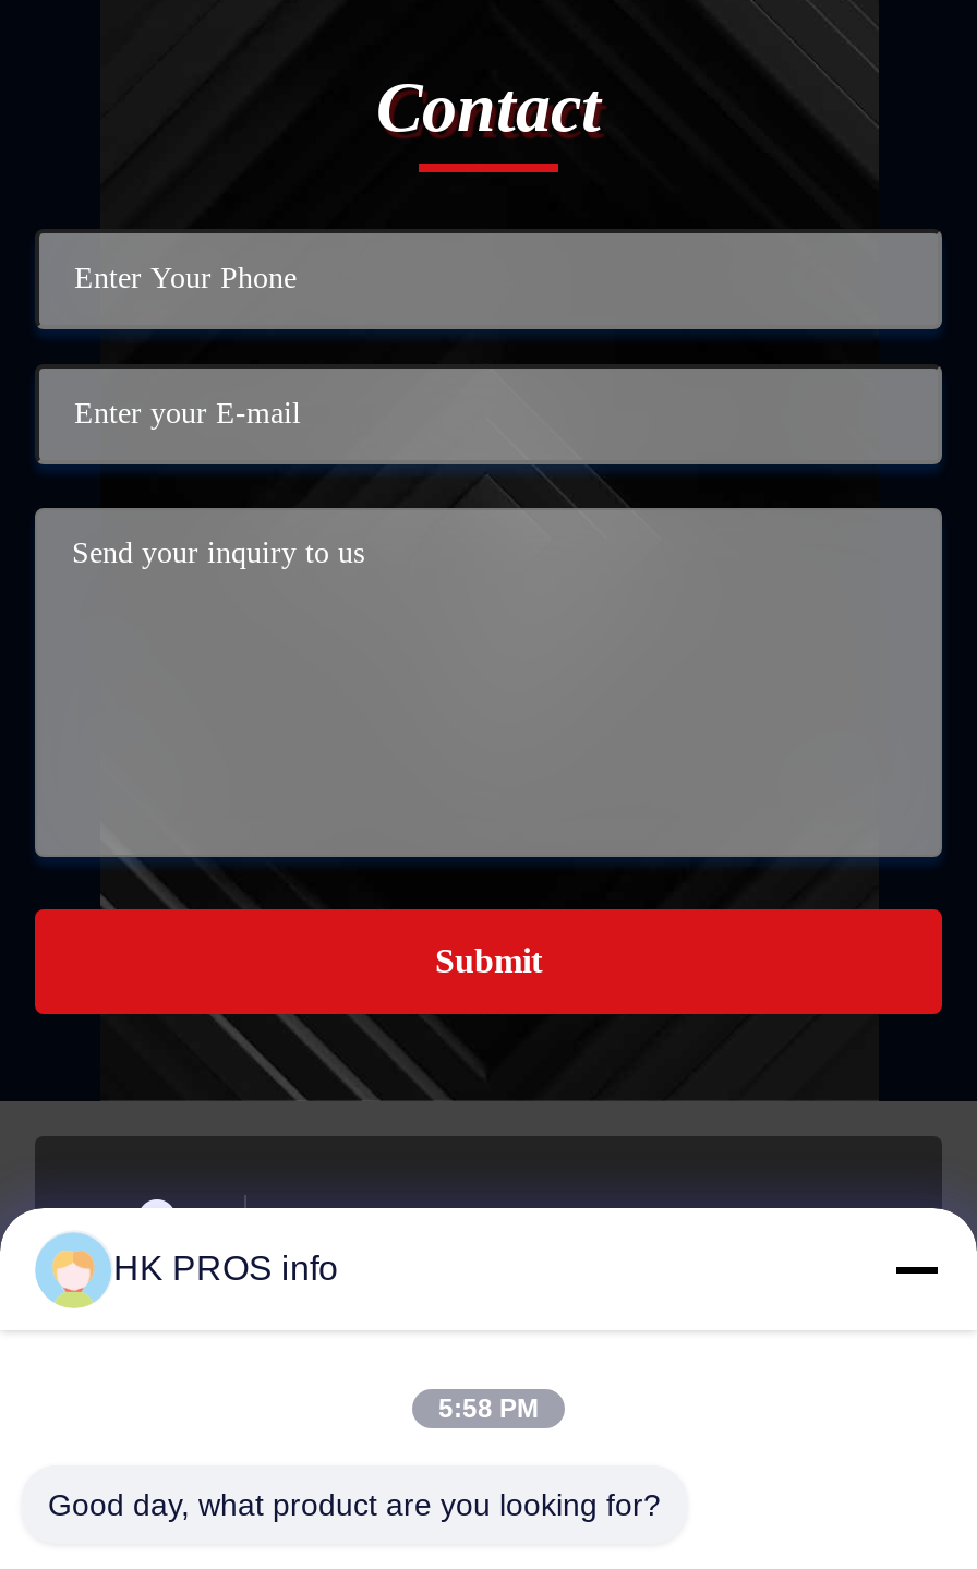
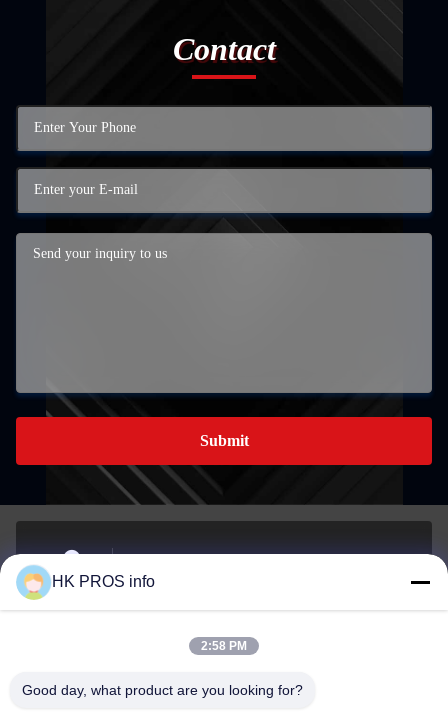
- 5:58 PM
+ 2:58 PM
